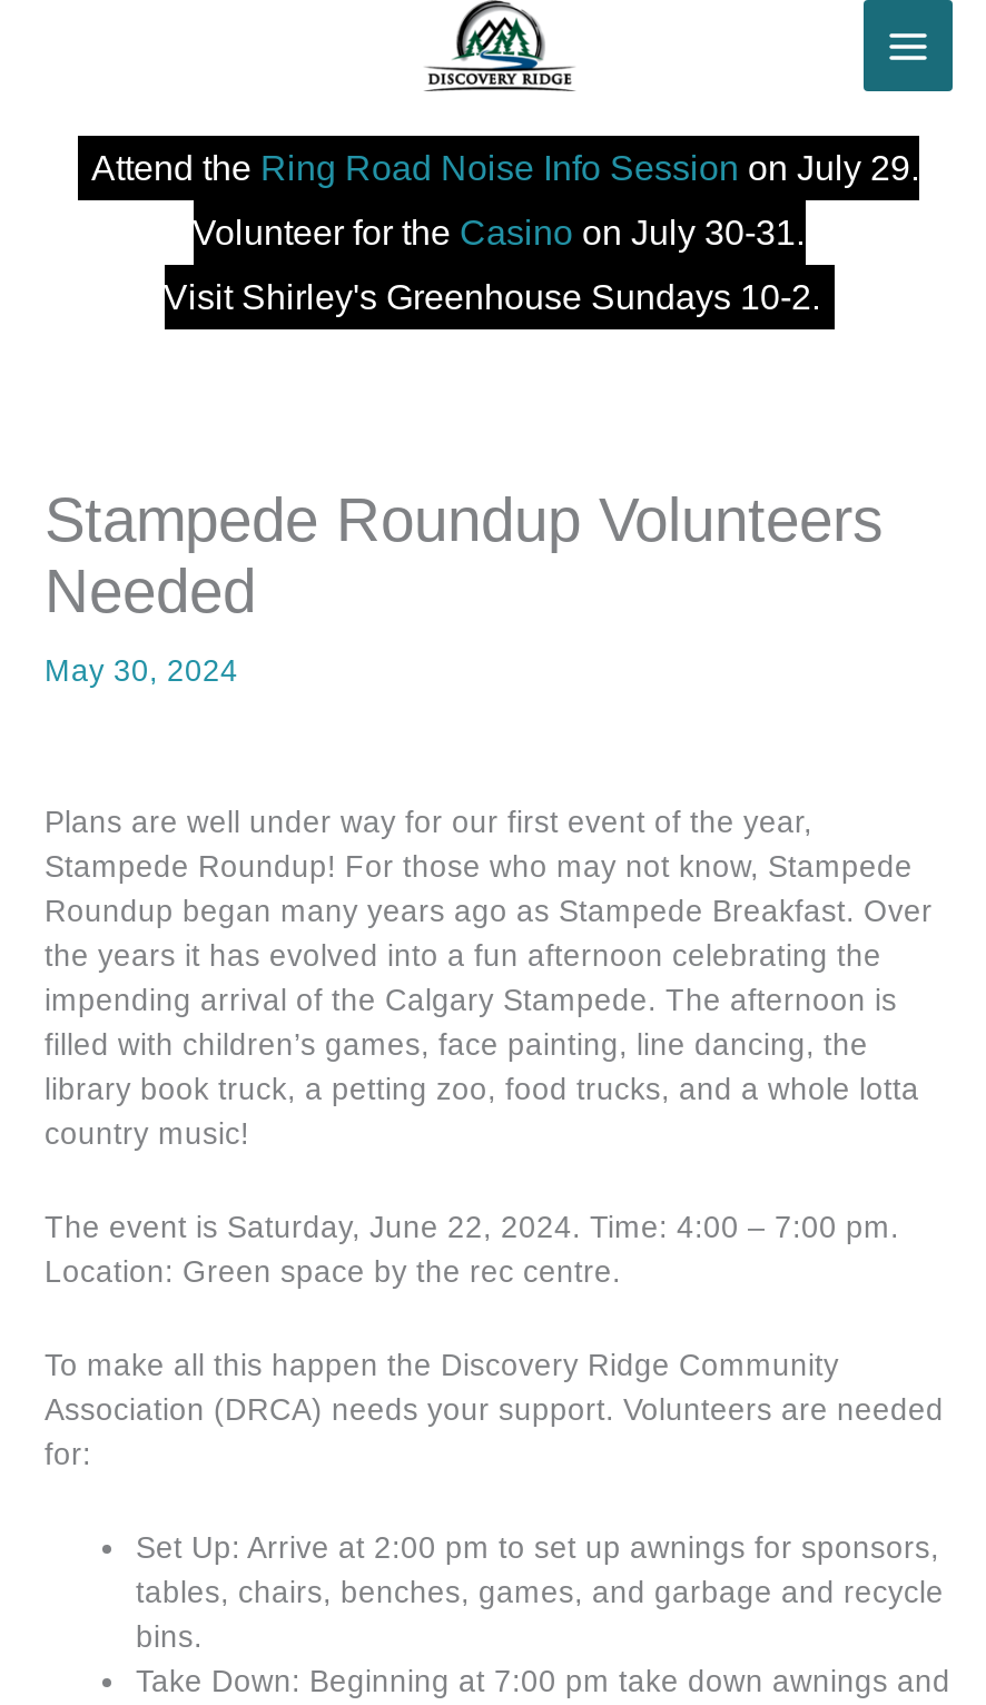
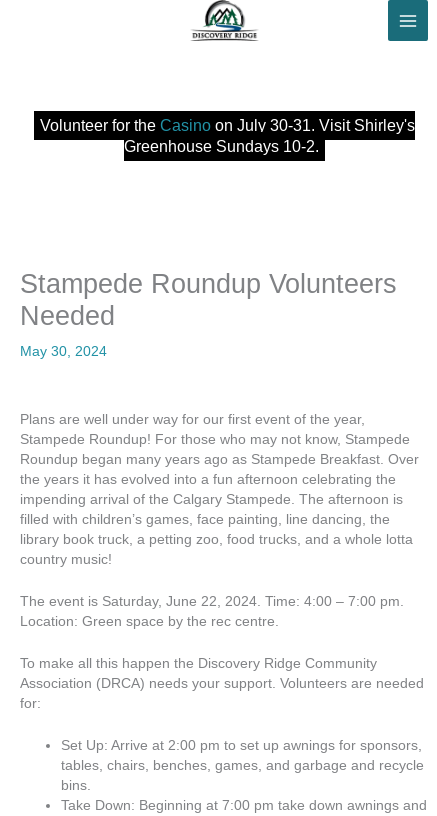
- Attend the Ring Road Noise Info Session on July 29.
- Volunteer for the Casino on July 30-31.
- Visit Shirley's Greenhouse Sundays 10-2.
+ Volunteer for the Casino on July 30-31. Visit Shirley's
+ Greenhouse Sundays 10-2.
